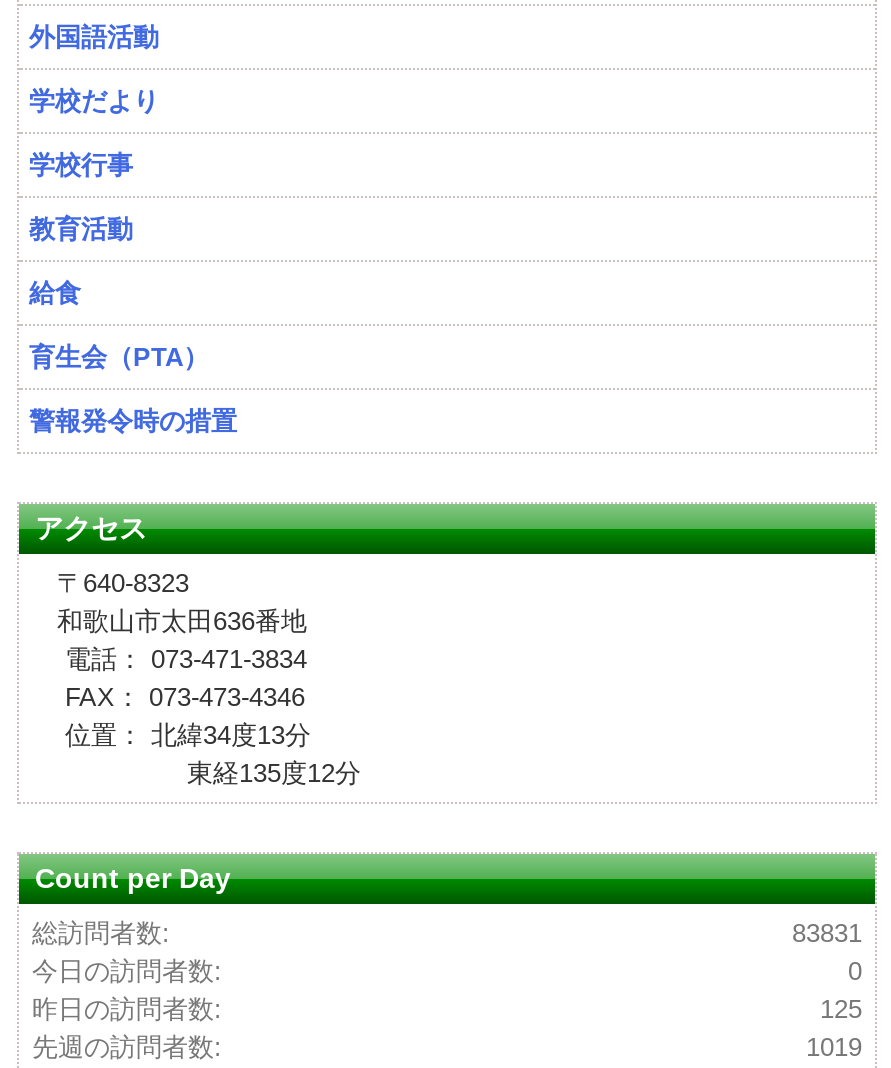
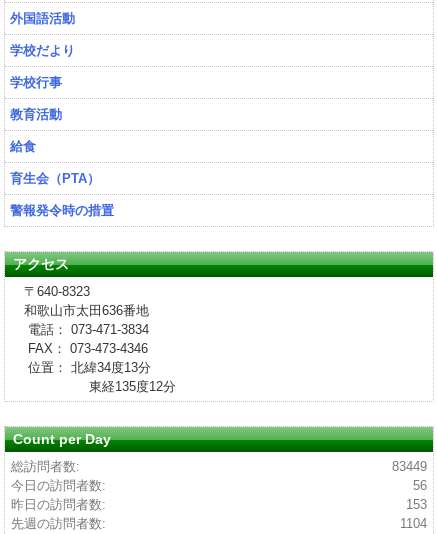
- 83831
+ 83449

- 0
+ 56

- 125
+ 153

- 1019
+ 1104
